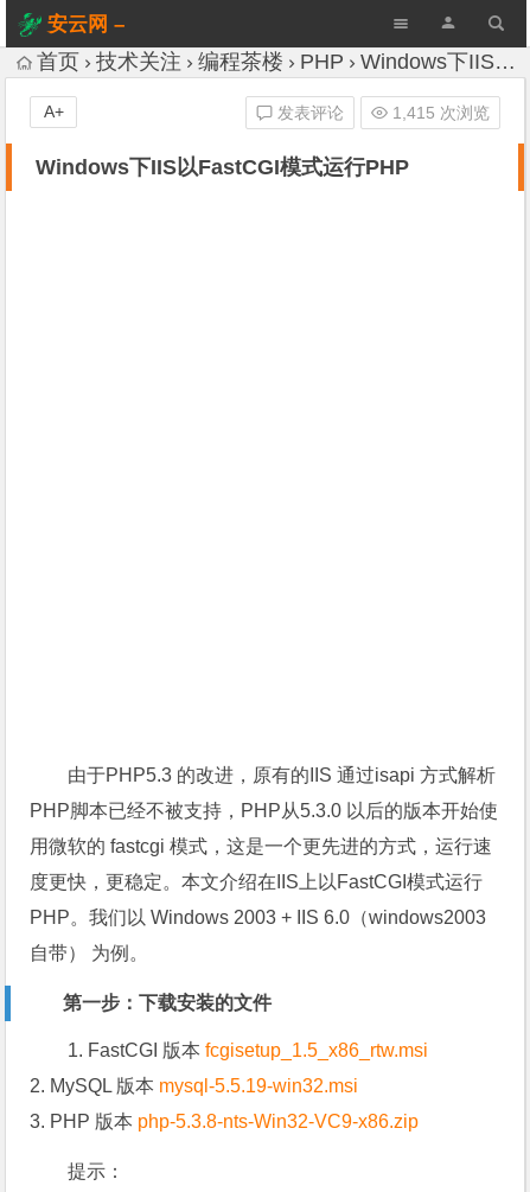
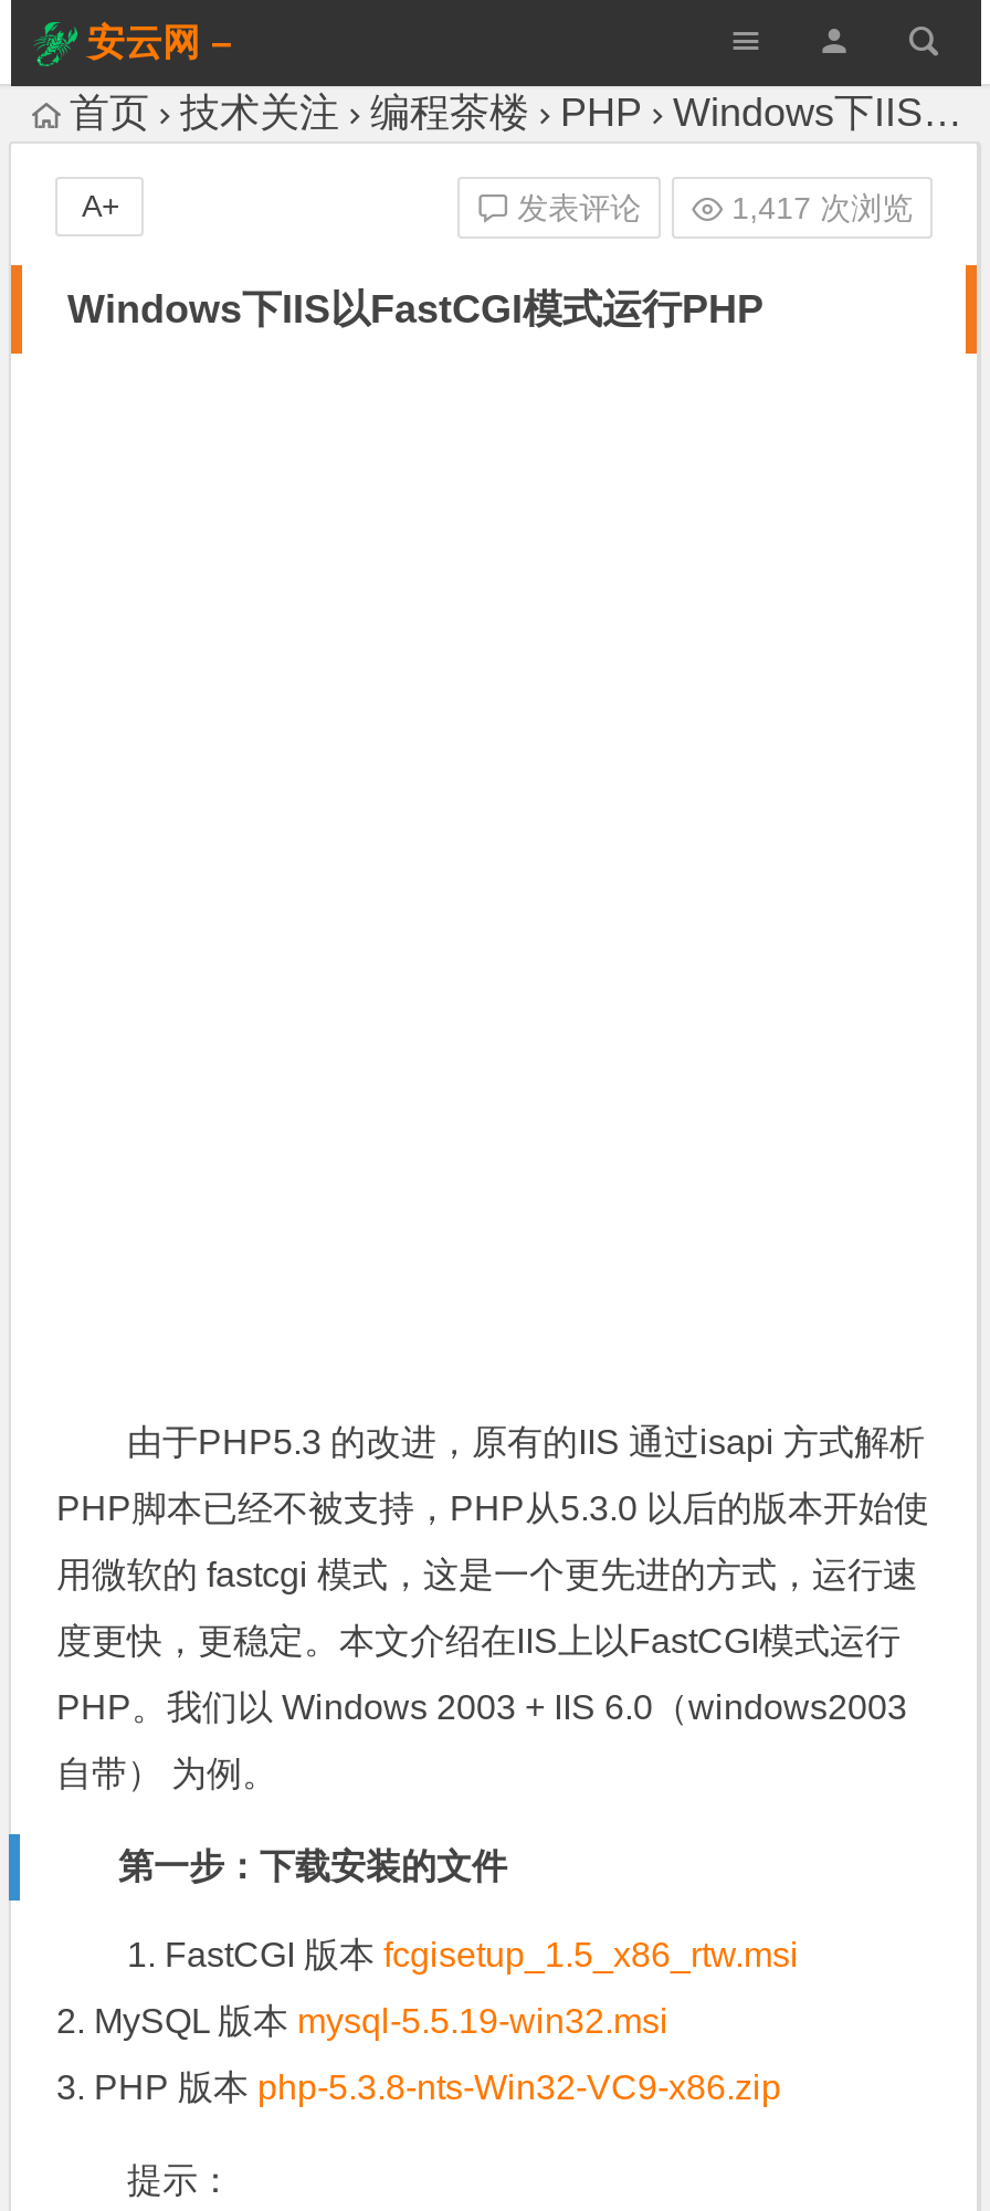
- 1,415 次浏览
+ 1,417 次浏览
